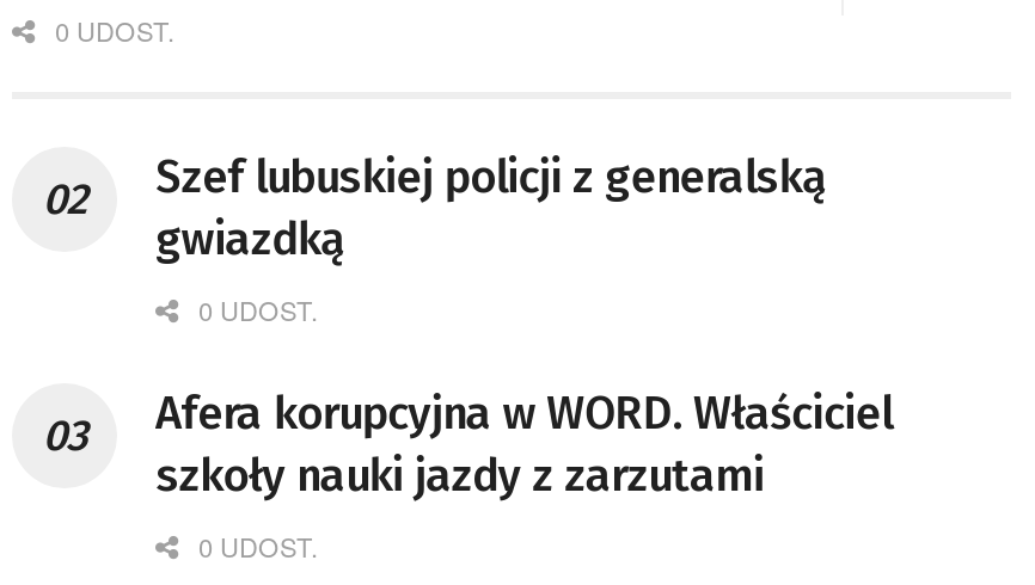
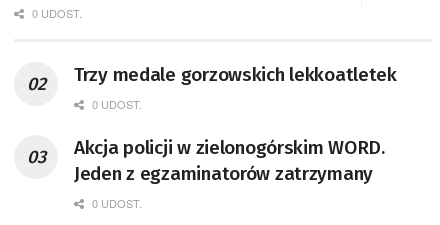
- Szef lubuskiej policji z generalską
- gwiazdką
+ Trzy medale gorzowskich lekkoatletek

- Afera korupcyjna w WORD. Właściciel
- szkoły nauki jazdy z zarzutami
+ Akcja policji w zielonogórskim WORD.
+ Jeden z egzaminatorów zatrzymany
